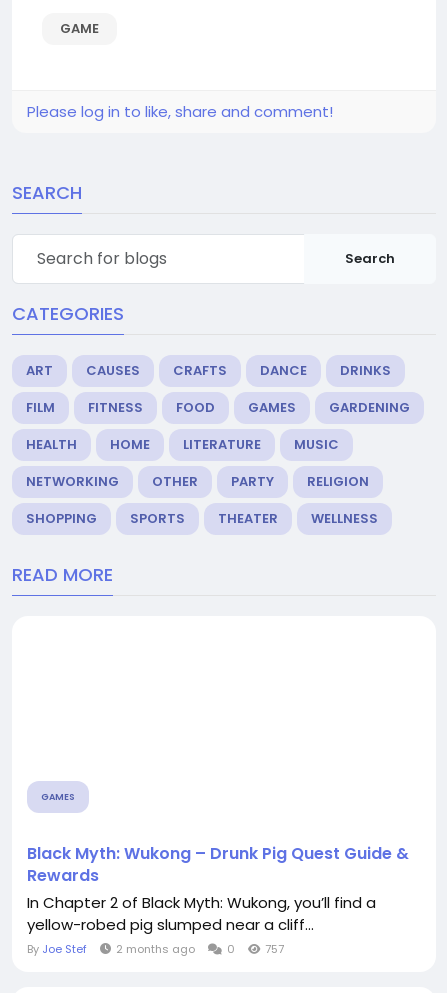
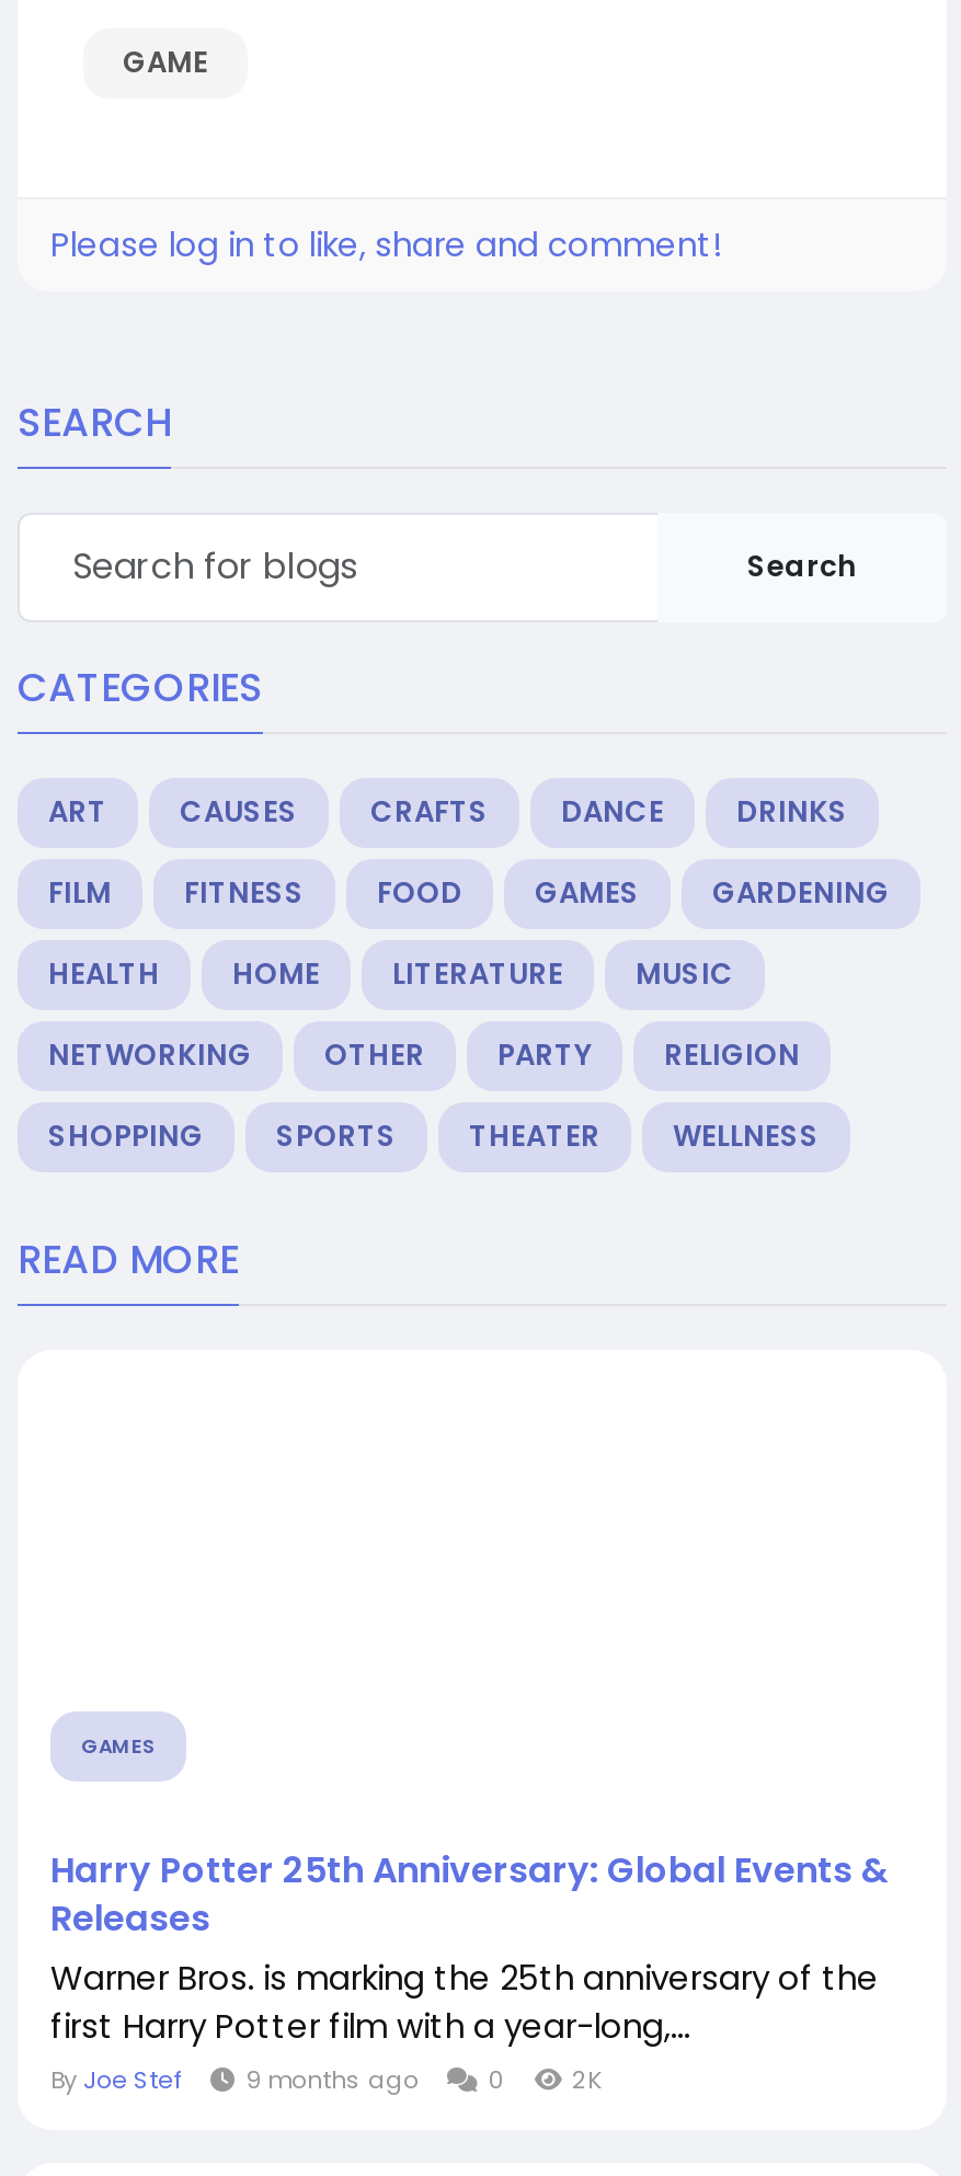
- Black Myth: Wukong – Drunk Pig Quest Guide &
- Rewards
- In Chapter 2 of Black Myth: Wukong, you’ll find a
- yellow-robed pig slumped near a cliff...
+ Harry Potter 25th Anniversary: Global Events &
+ Releases
+ Warner Bros. is marking the 25th anniversary of the
+ first Harry Potter film with a year-long,...

- 2 months ago
+ 9 months ago

- 757
+ 2K
